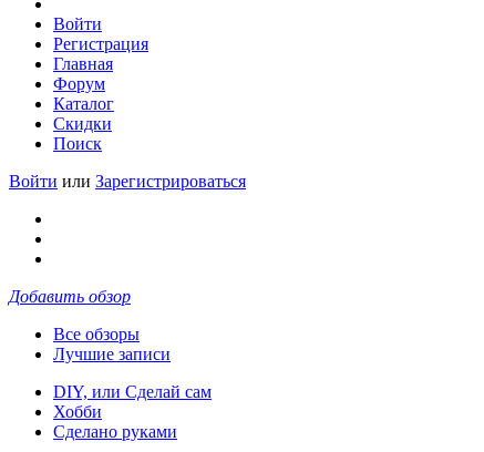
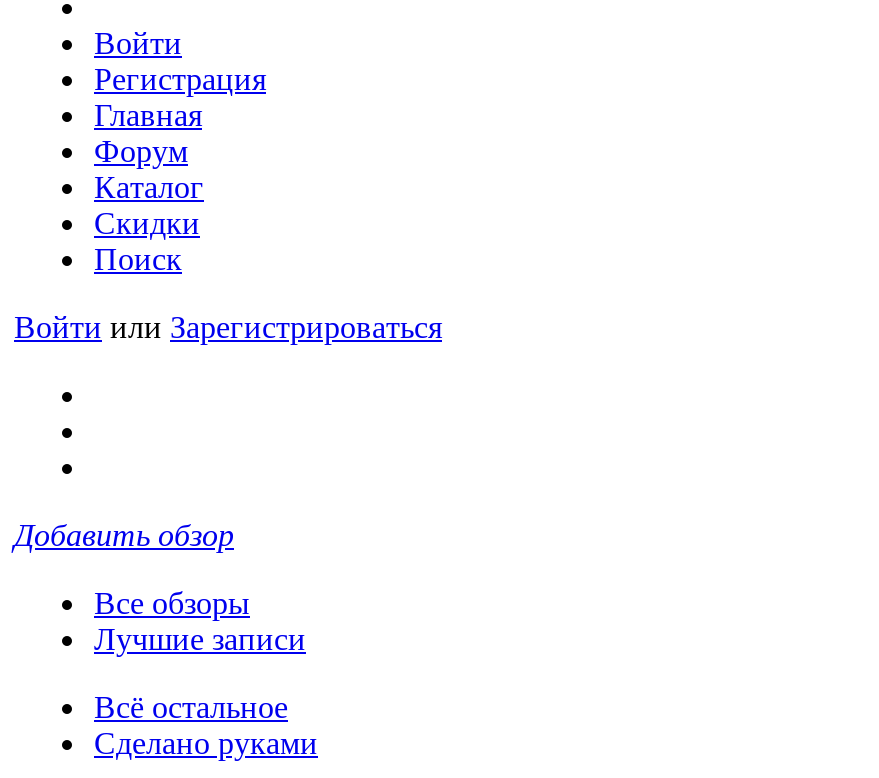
- DIY, или Сделай сам
- Хобби
+ Всё остальное
